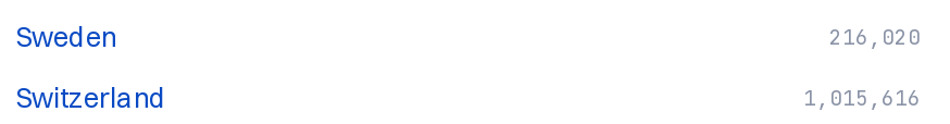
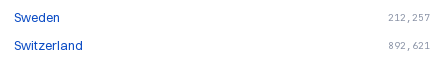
- 216,020
+ 212,257

- 1,015,616
+ 892,621
